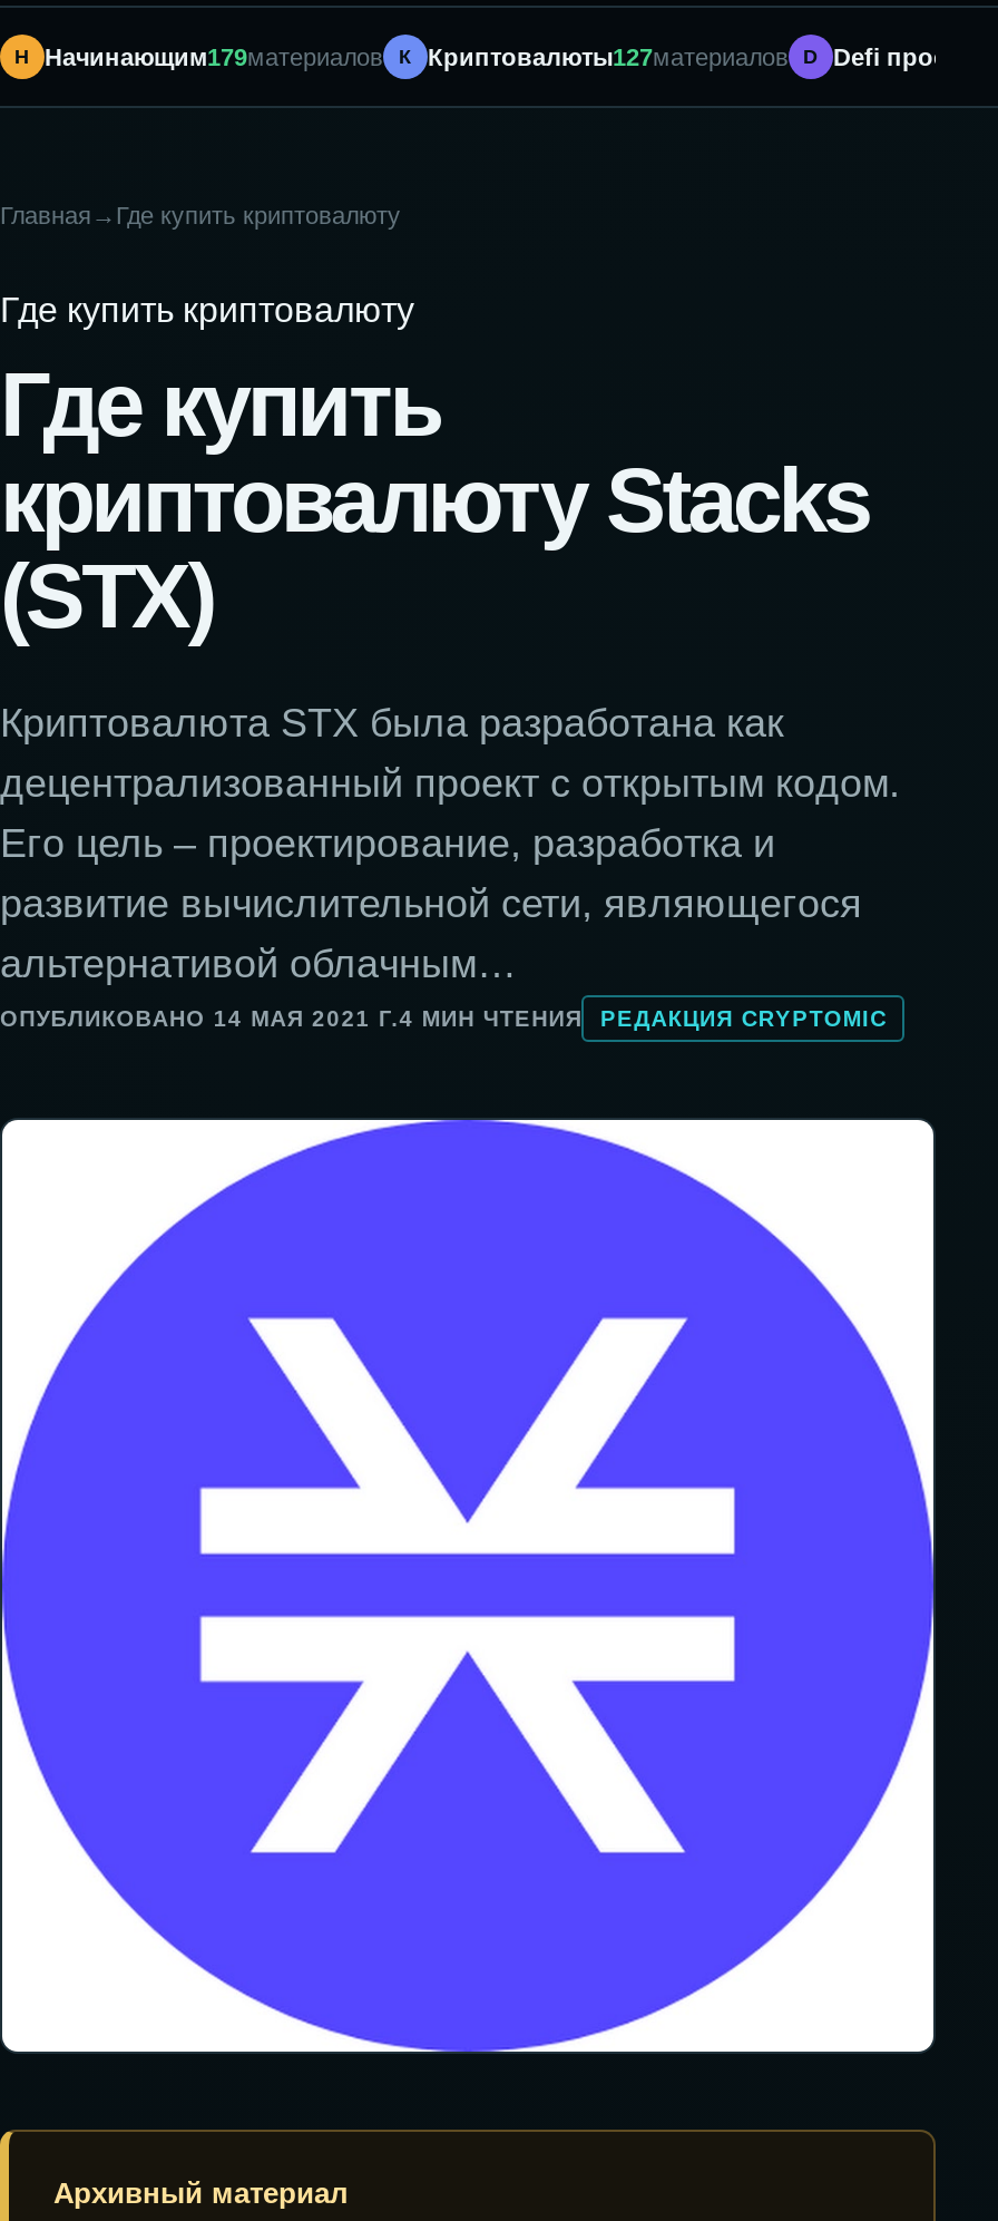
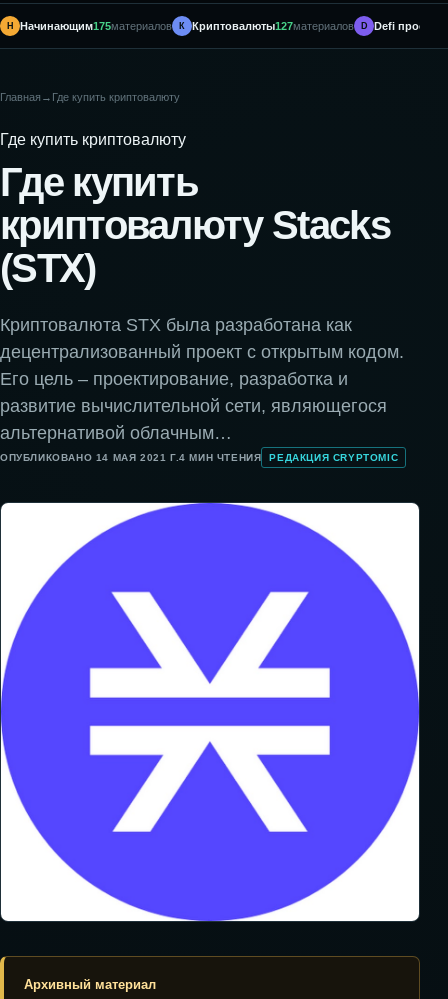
- Начинающим179материалов
+ Начинающим175материалов
